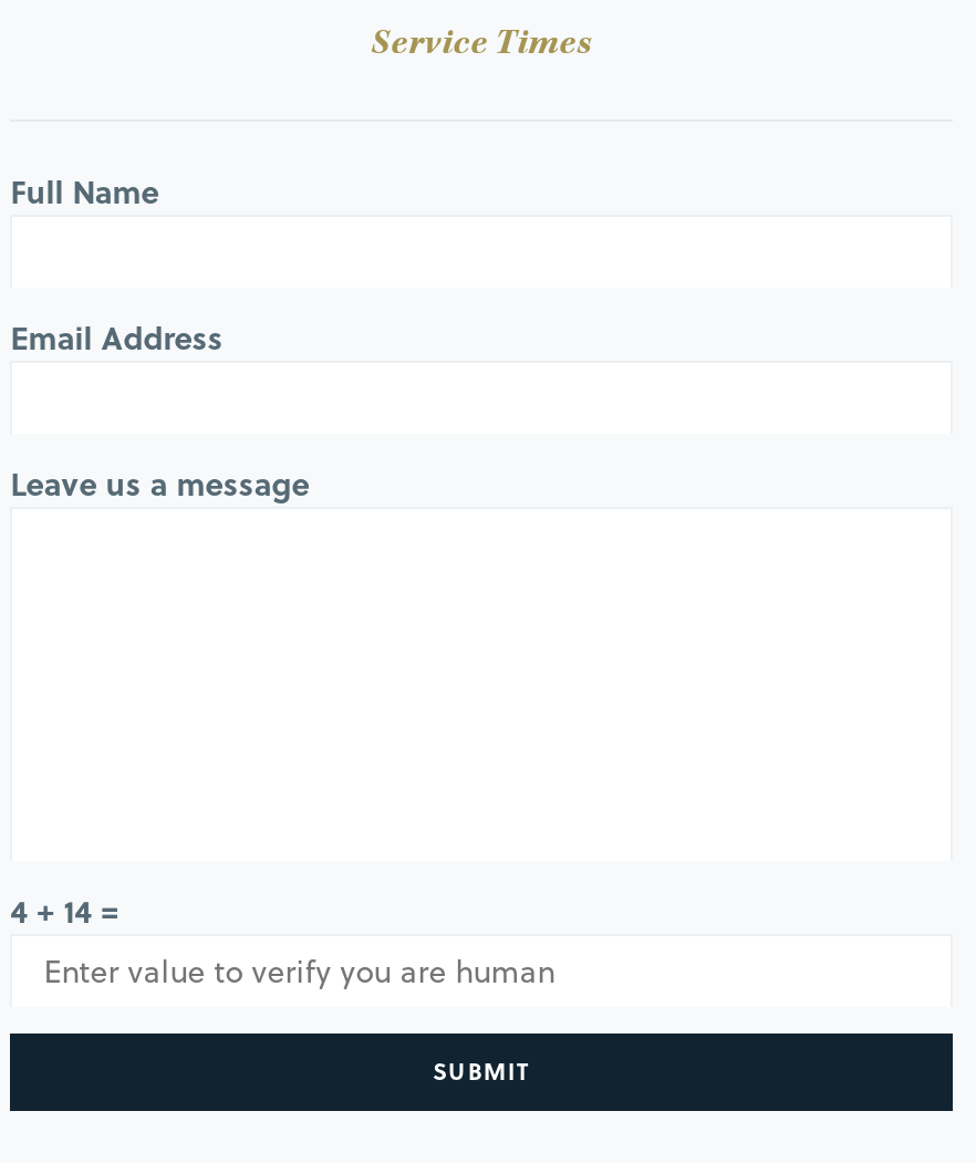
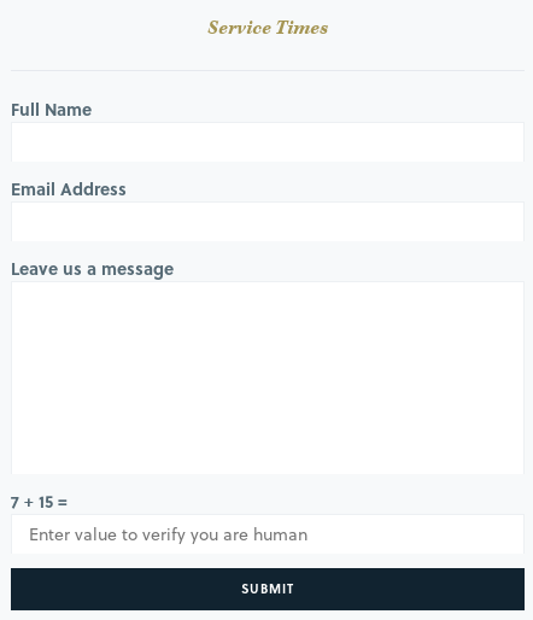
- 4 + 14 =
+ 7 + 15 =
